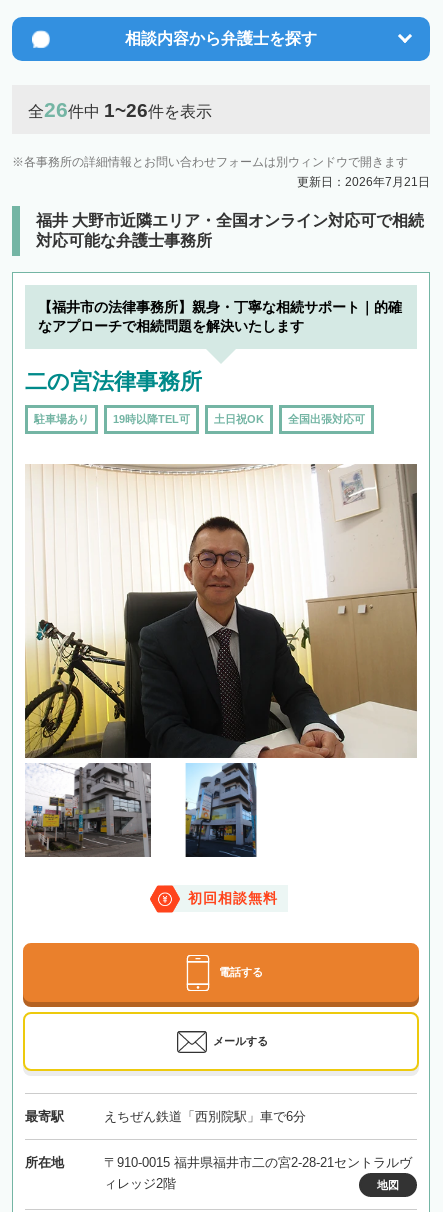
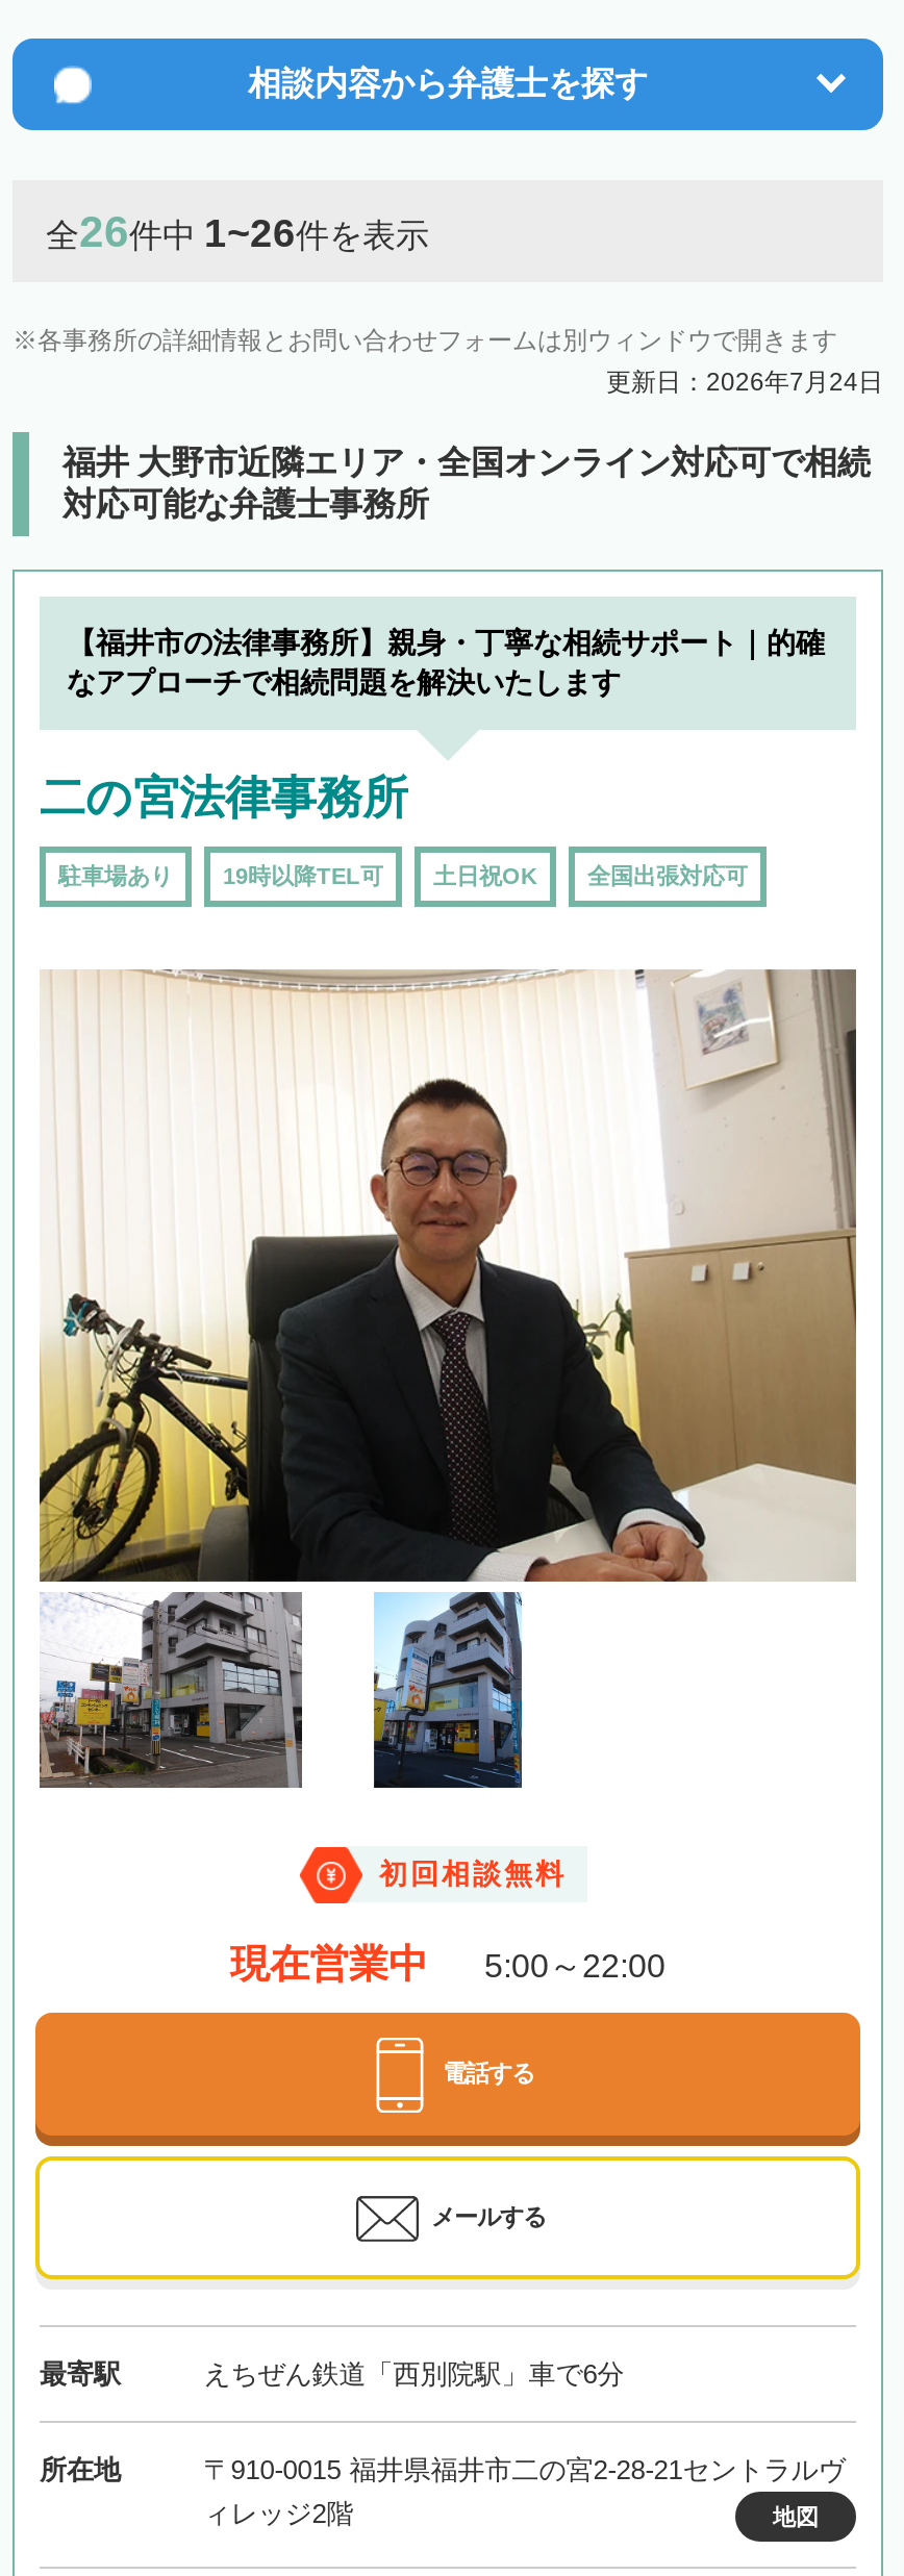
- 更新日：2026年7月21日
+ 更新日：2026年7月24日

+ 現在営業中
+ 5:00～22:00
